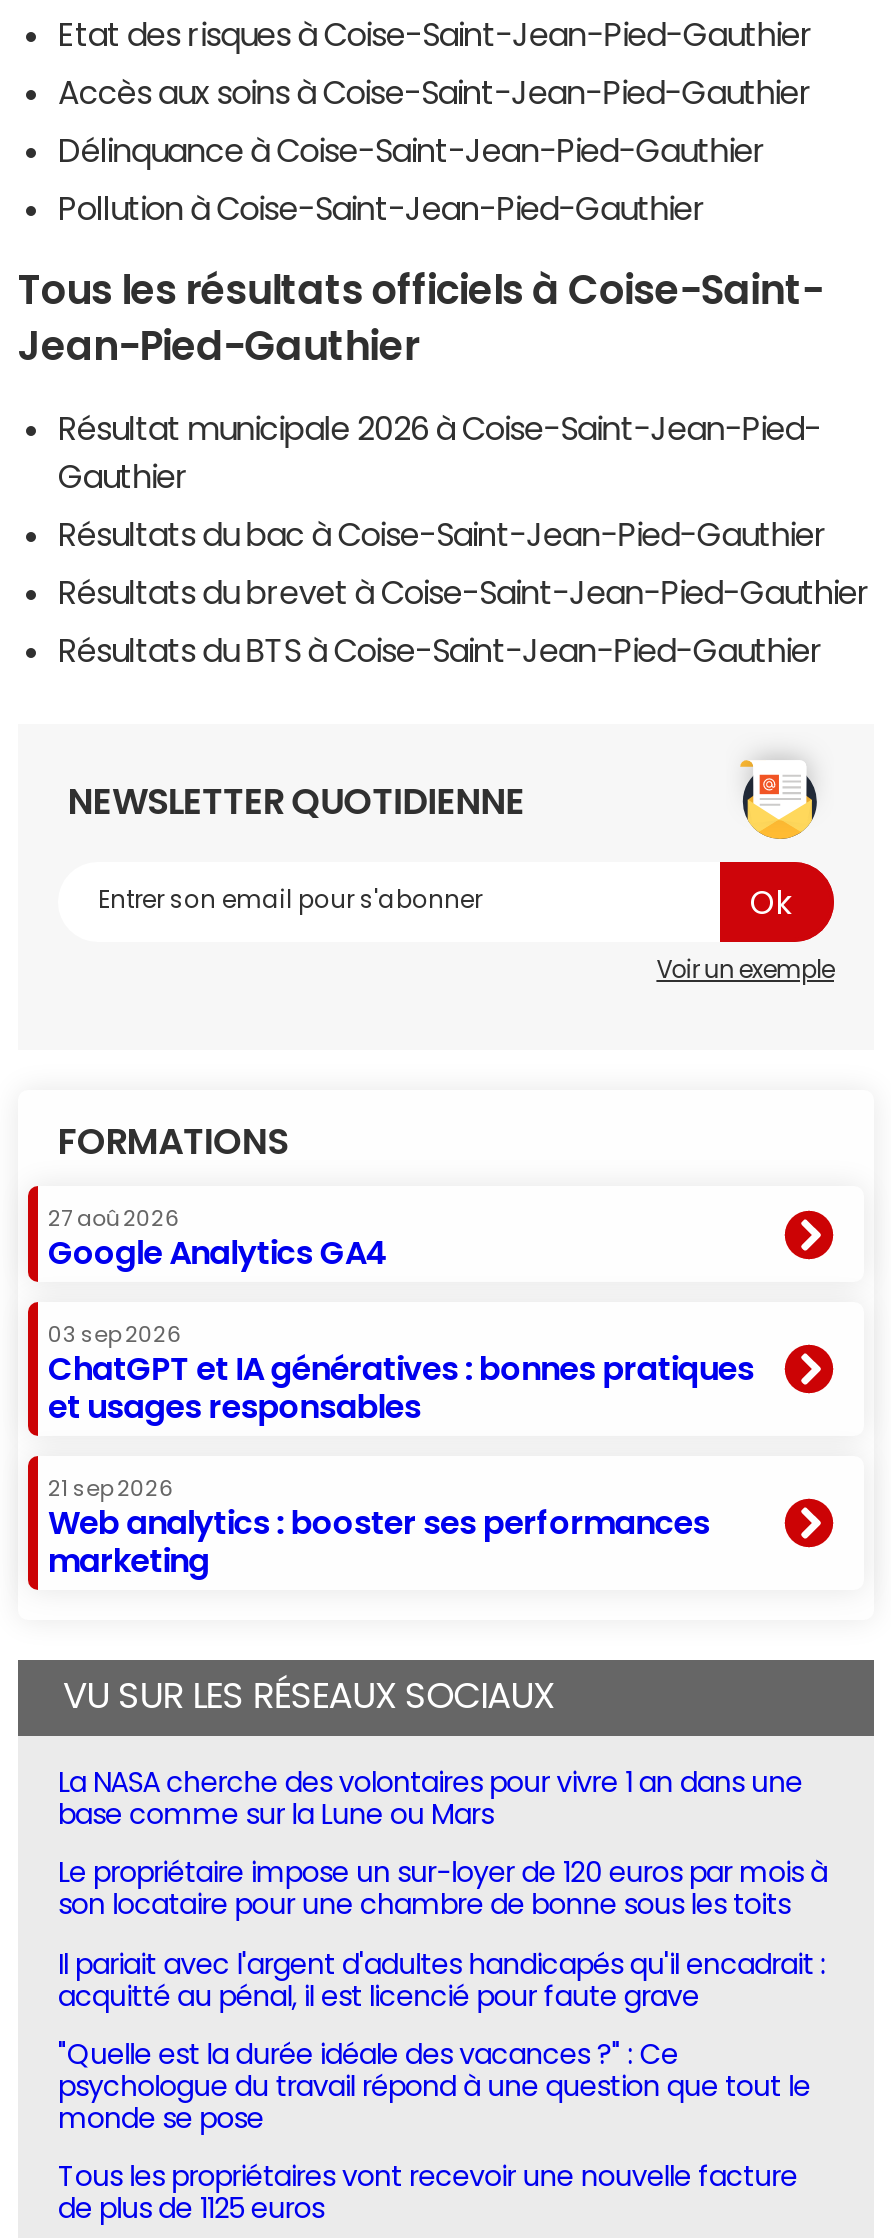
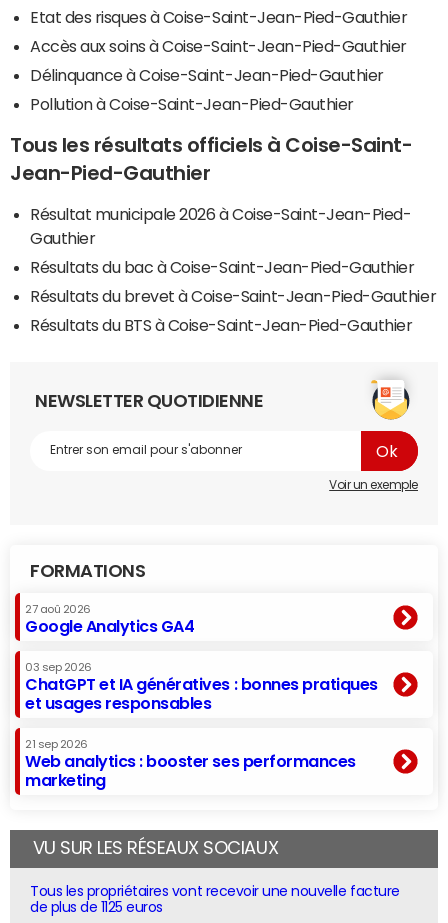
- La NASA cherche des volontaires pour vivre 1 an dans une
- base comme sur la Lune ou Mars
- Le propriétaire impose un sur-loyer de 120 euros par mois à
- son locataire pour une chambre de bonne sous les toits
- Il pariait avec l'argent d'adultes handicapés qu'il encadrait :
- acquitté au pénal, il est licencié pour faute grave
- "Quelle est la durée idéale des vacances ?" : Ce
- psychologue du travail répond à une question que tout le
- monde se pose
